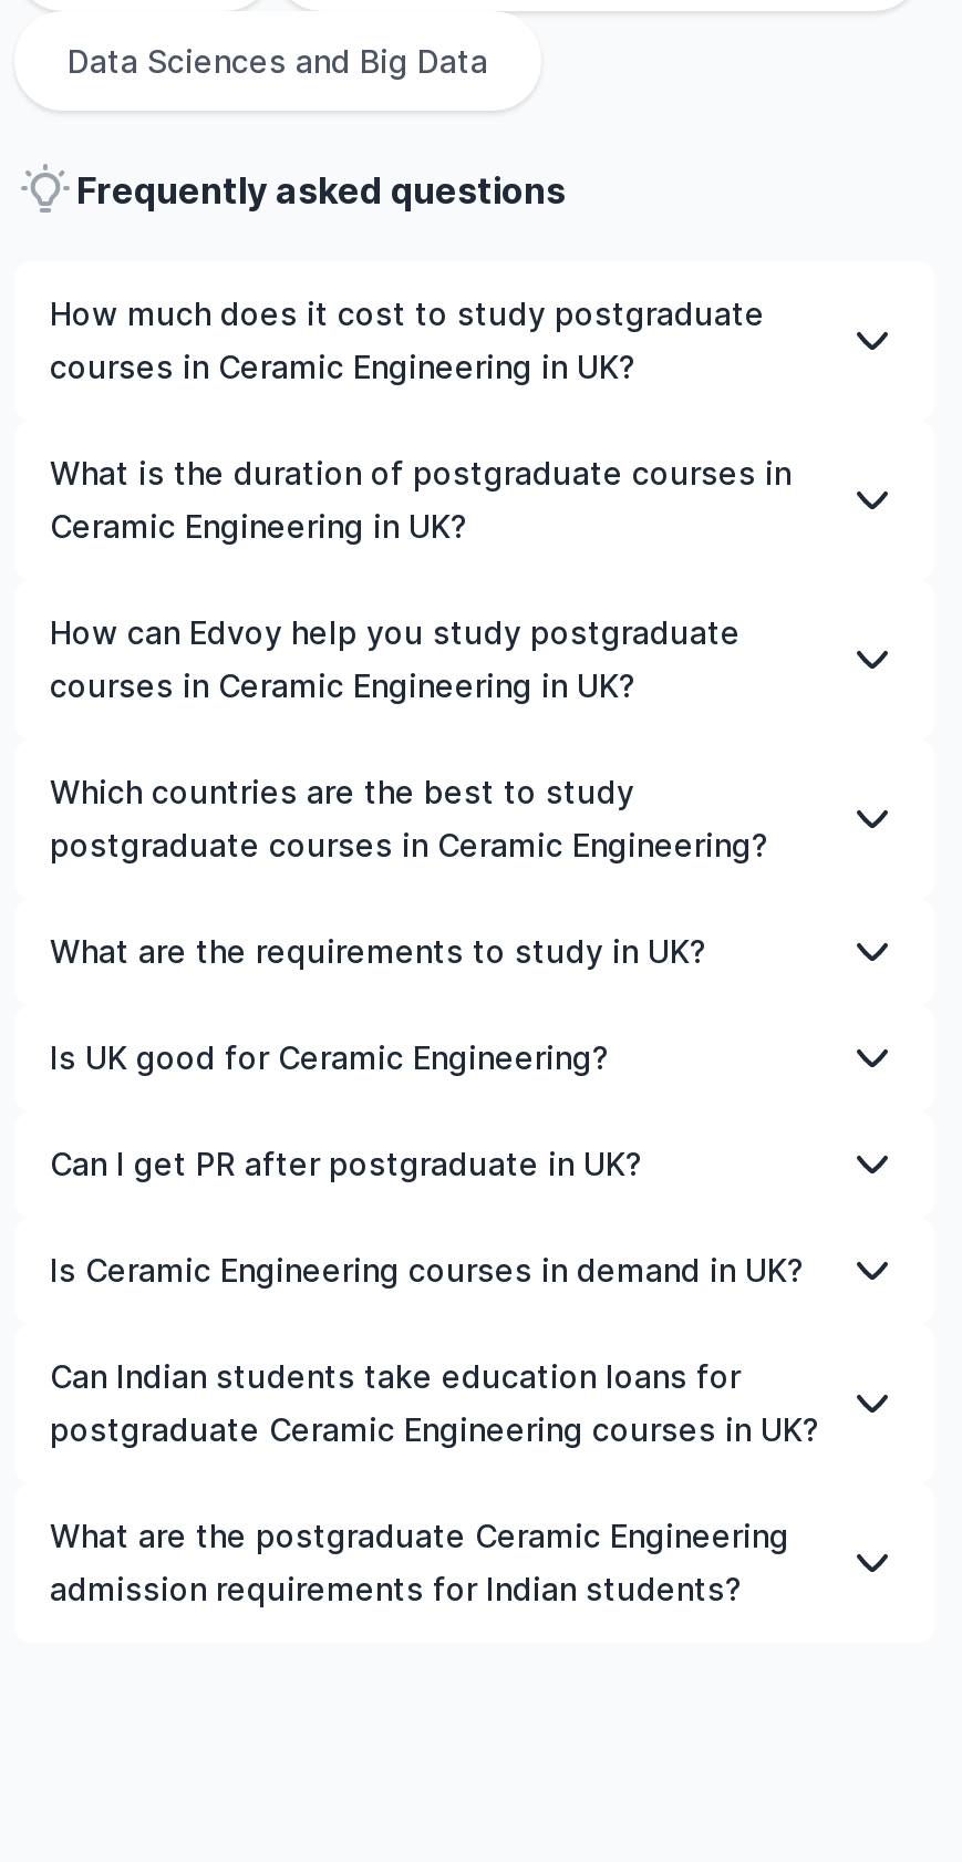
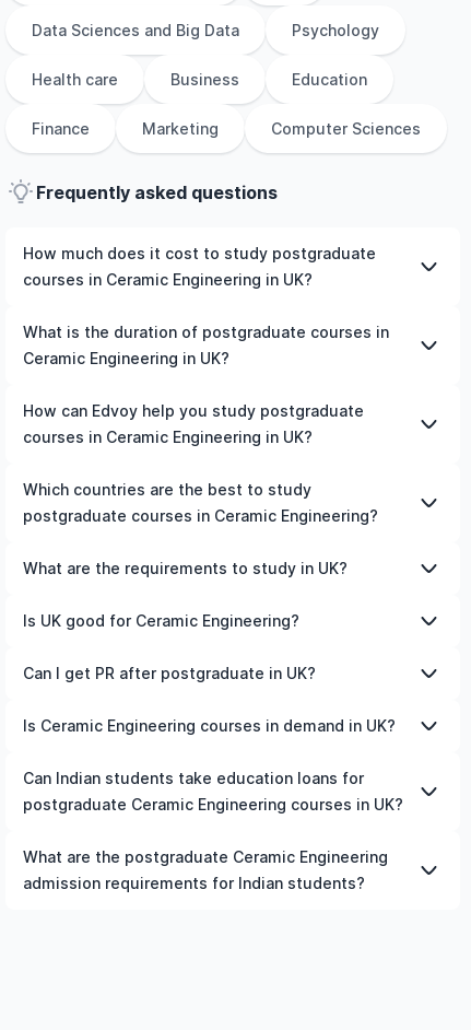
+ Psychology
+ Health care
+ Business
+ Education
+ Finance
+ Marketing
+ Computer Sciences
